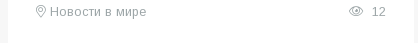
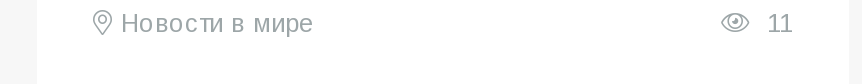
- 12
+ 11
